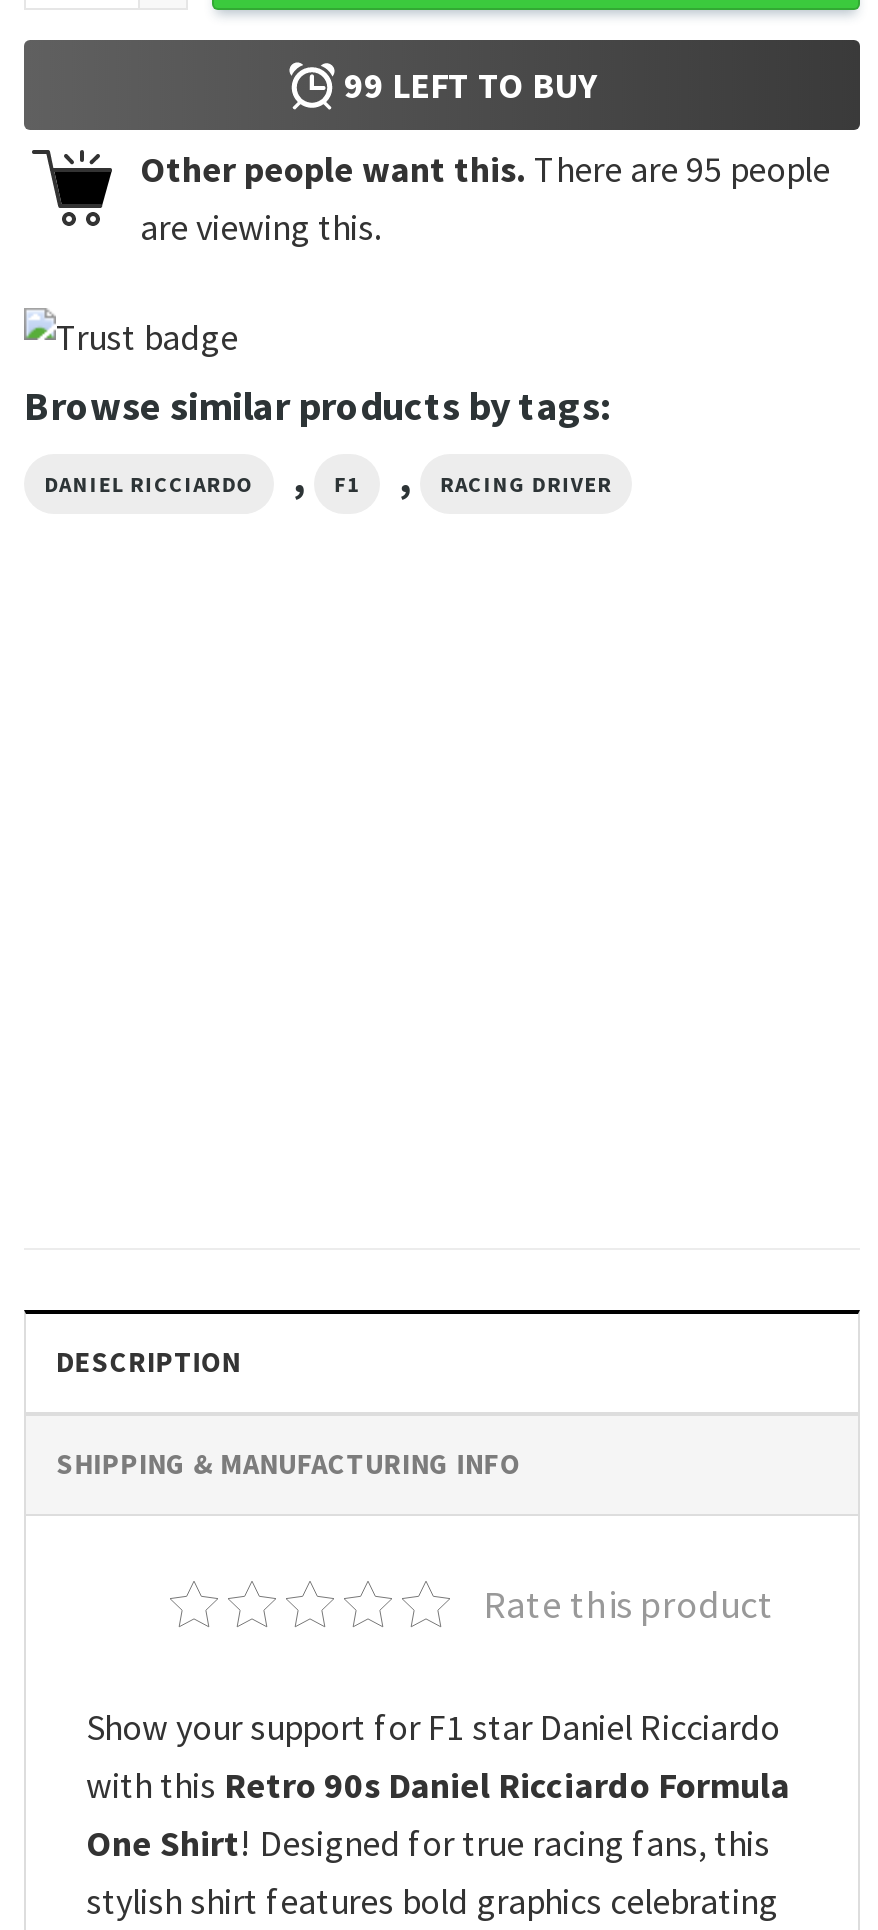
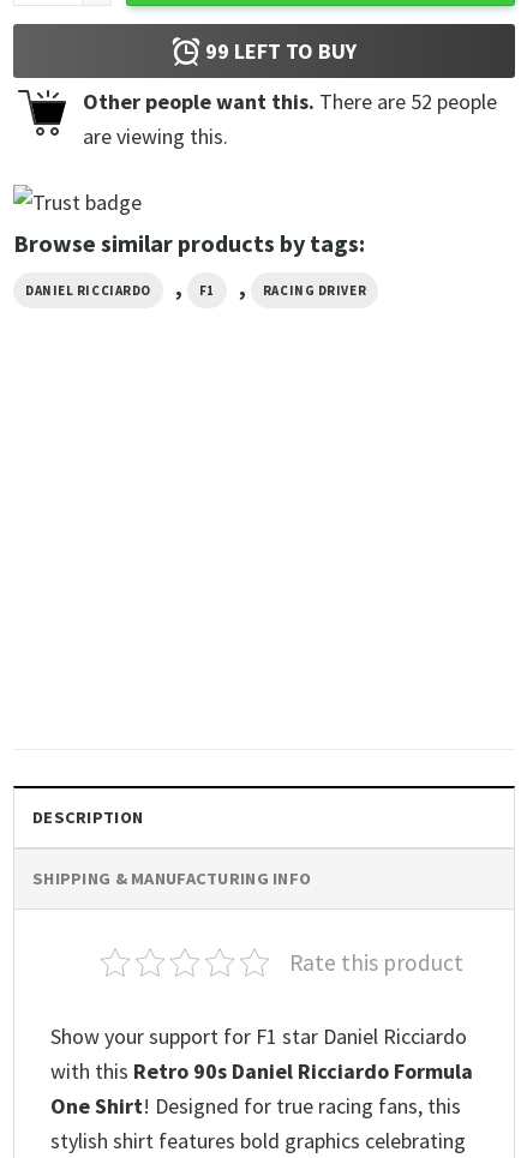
- Other people want this. There are 95 people
+ Other people want this. There are 52 people
